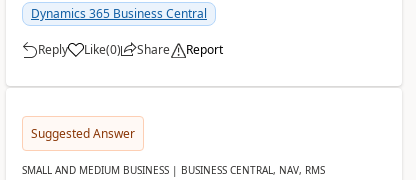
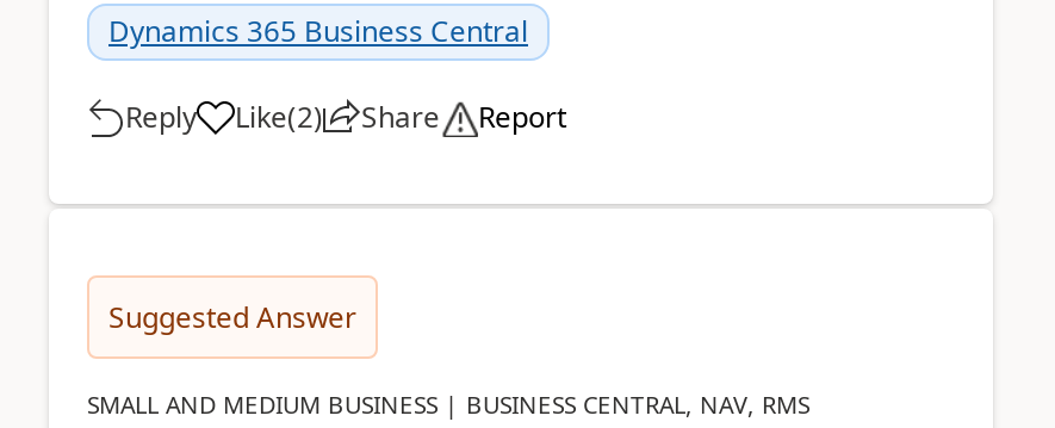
- (0)
+ (2)
